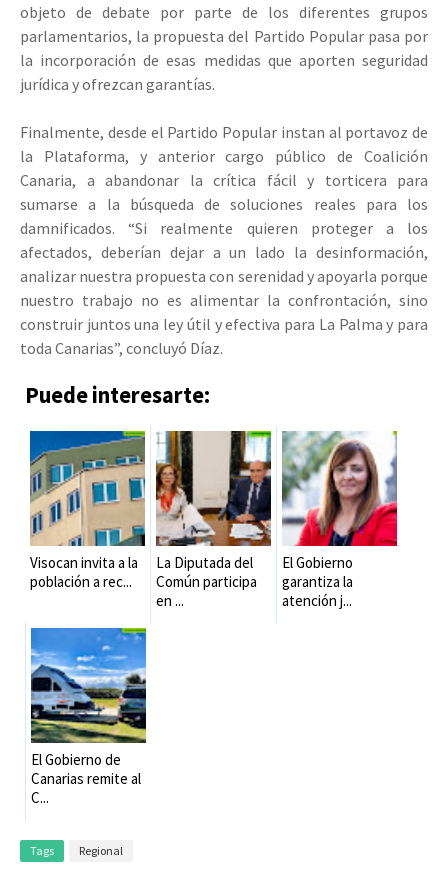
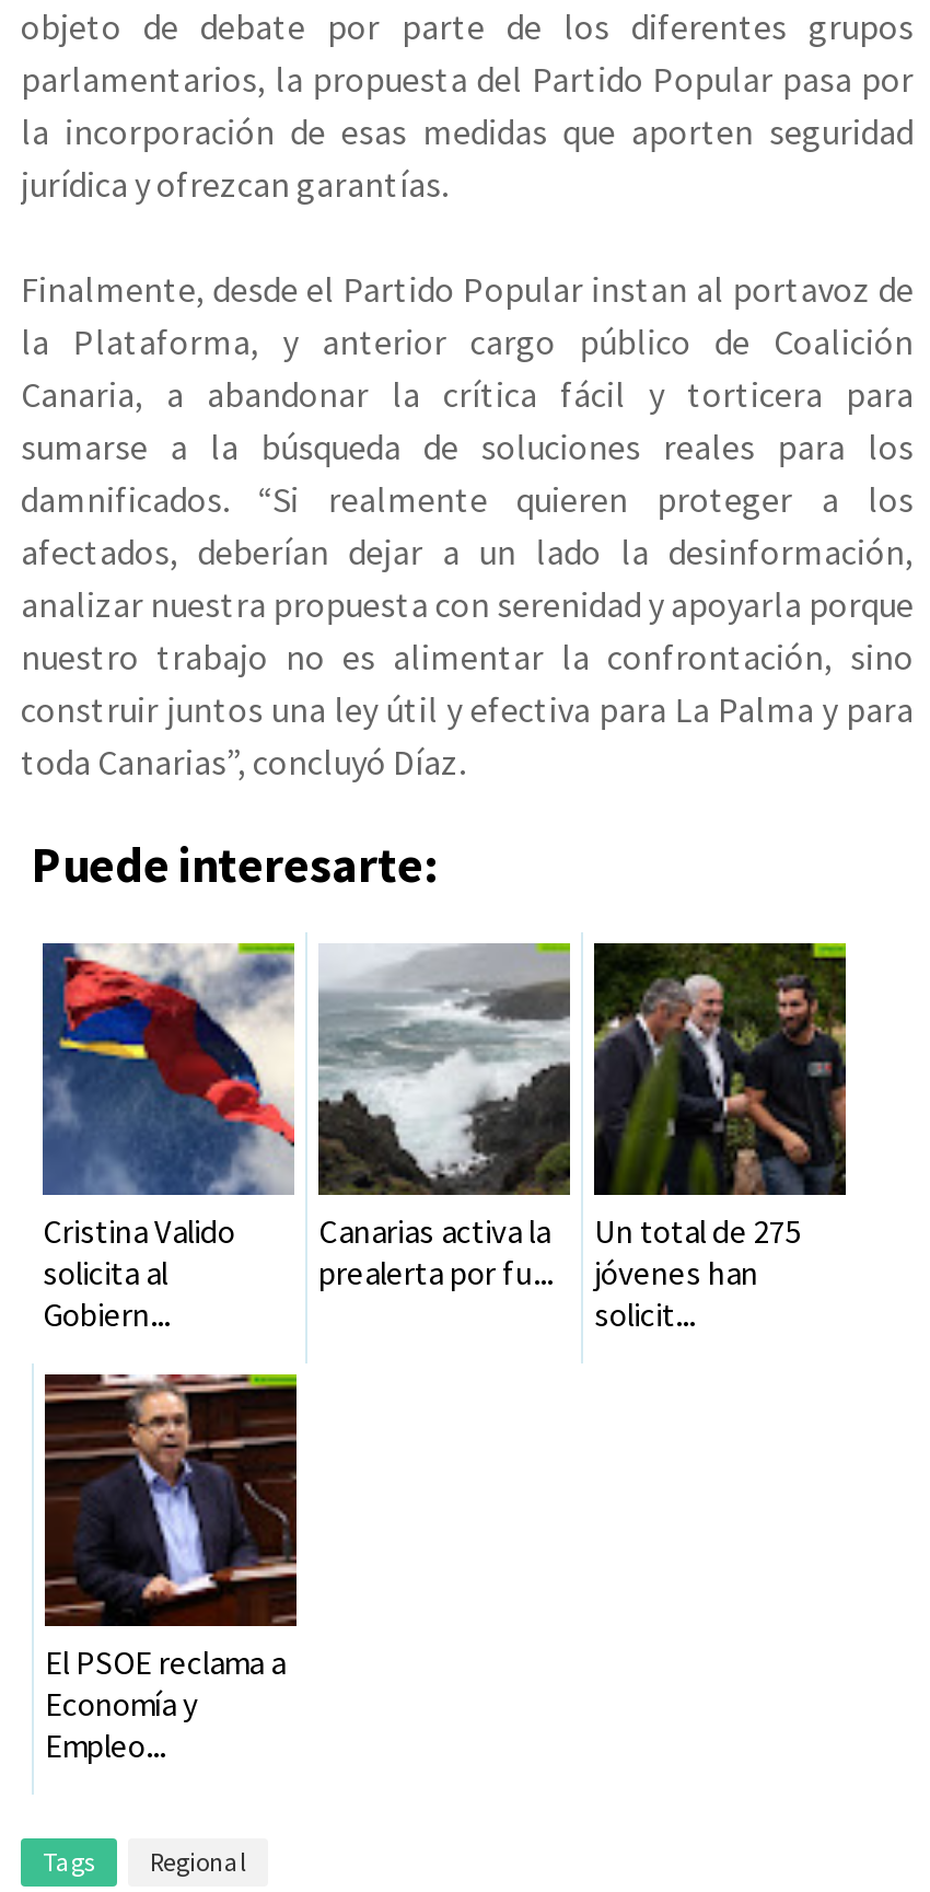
- [image]
- Visocan invita a la
- población a rec...
+ [image]
+ Cristina Valido
+ solicita al
+ Gobiern...

- [image]
- La Diputada del
- Común participa
- en ...
+ [image]
+ Canarias activa la
+ prealerta por fu...

- [image]
- El Gobierno
- garantiza la
- atención j...
+ [image]
+ Un total de 275
+ jóvenes han
+ solicit...

- [image]
- El Gobierno de
- Canarias remite al
- C...
+ [image]
+ El PSOE reclama a
+ Economía y
+ Empleo...
